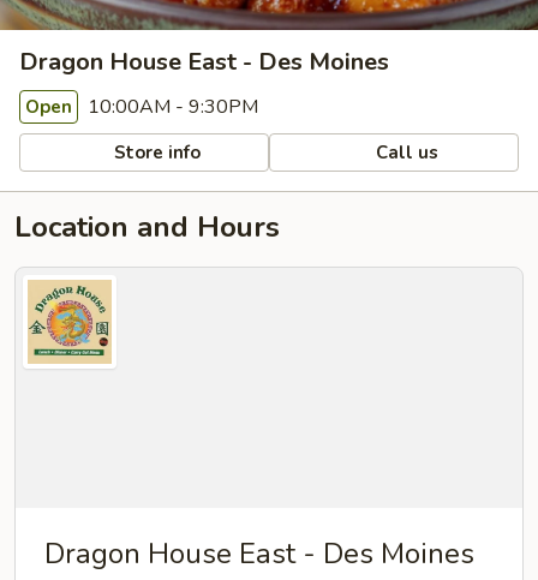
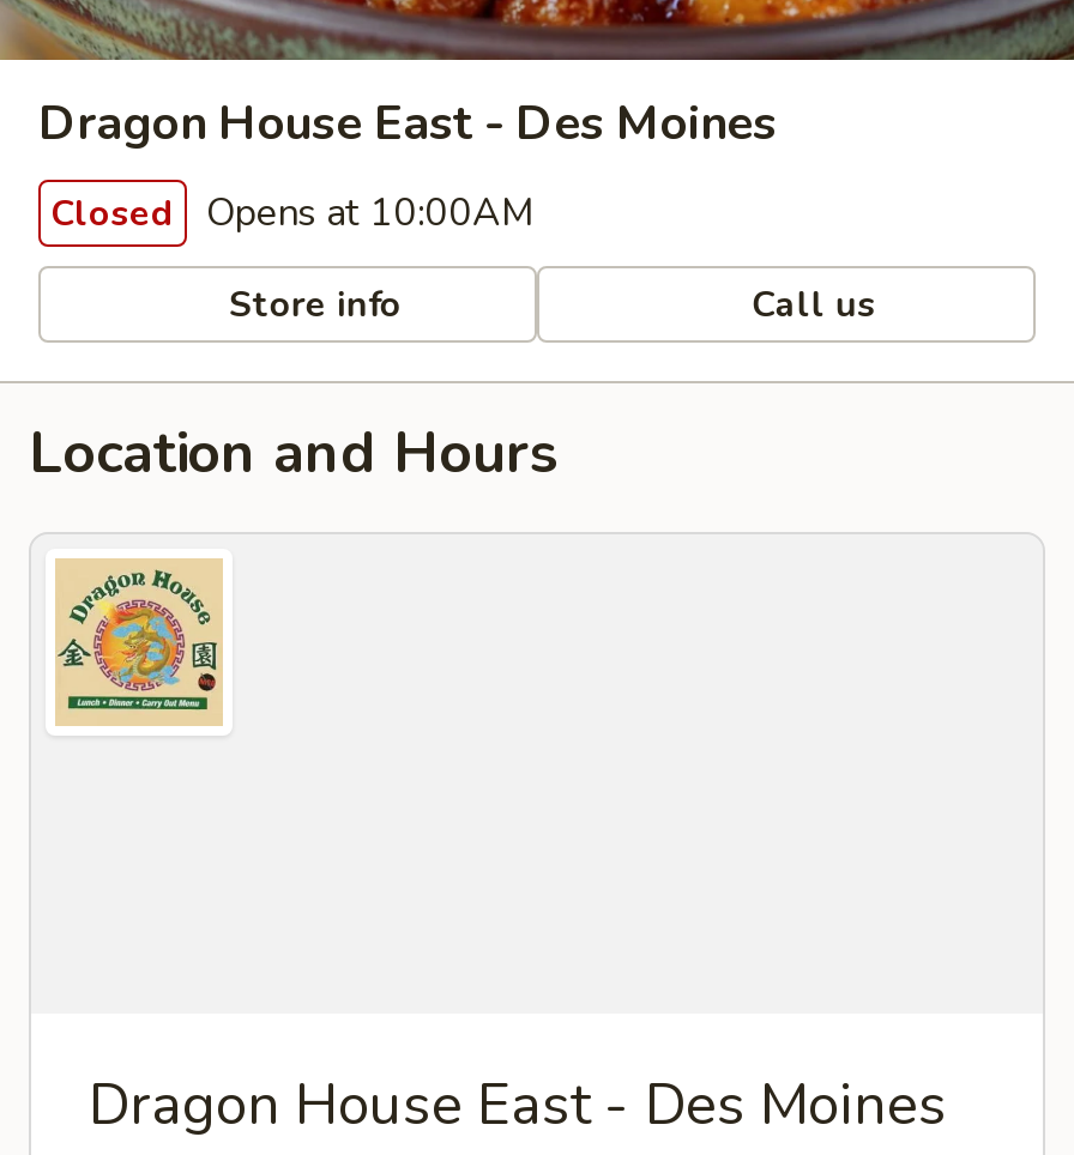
- Open 10:00AM - 9:30PM
+ Closed Opens at 10:00AM
